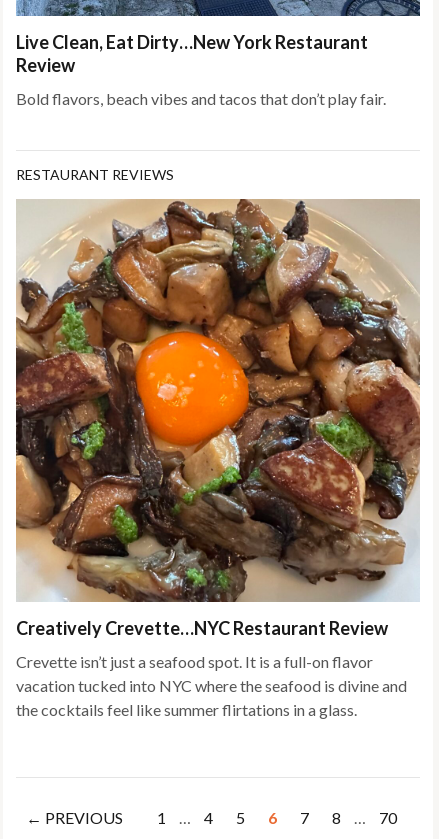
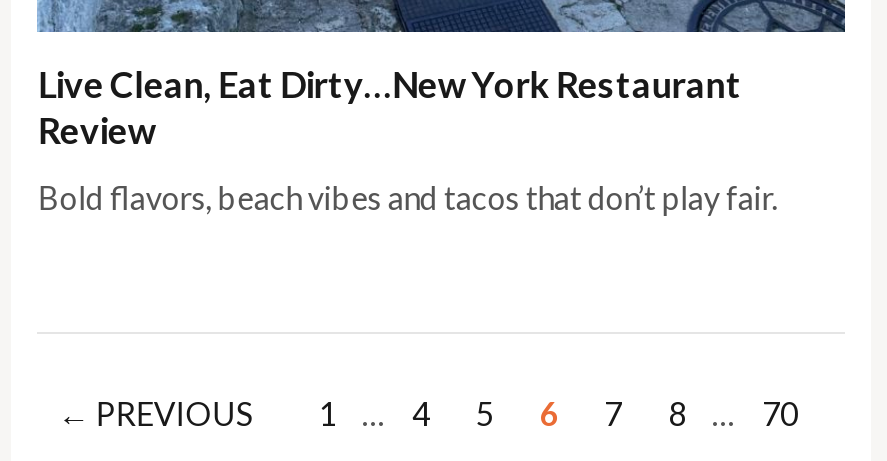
- RESTAURANT REVIEWS

- [image]
- Creatively Crevette…NYC Restaurant Review
- Crevette isn’t just a seafood spot. It is a full-on flavor
- vacation tucked into NYC where the seafood is divine and
- the cocktails feel like summer flirtations in a glass.
